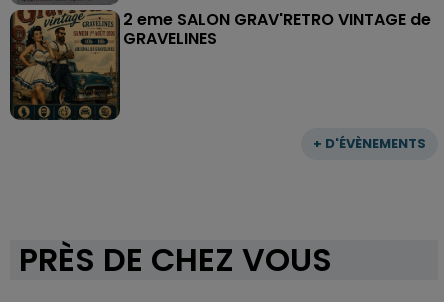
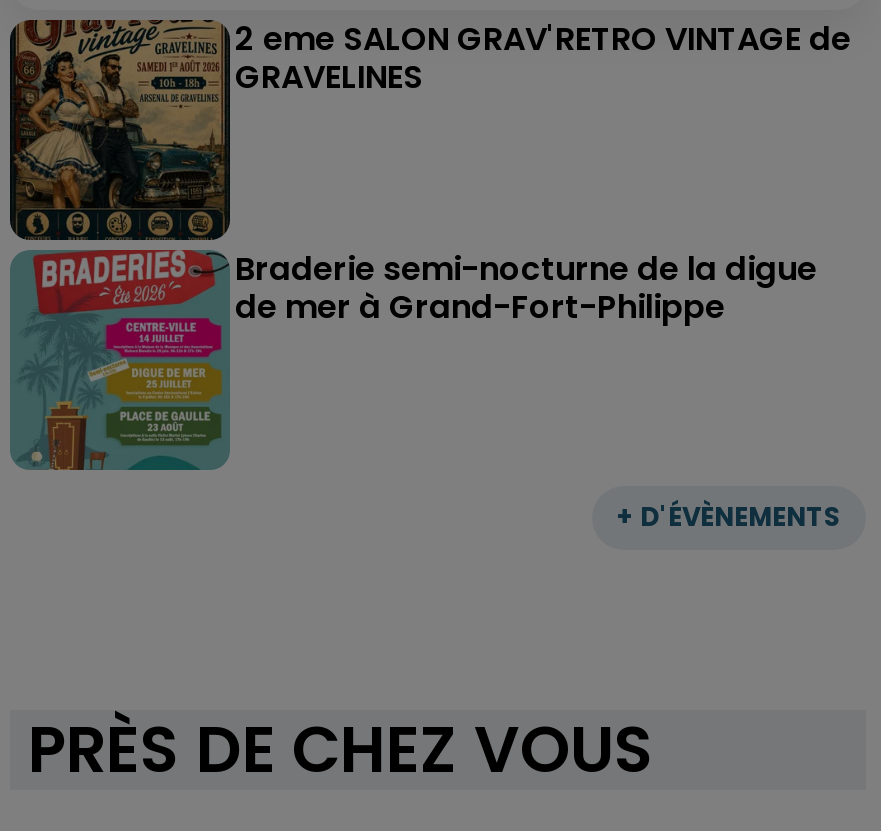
+ [image]
+ Braderie semi-nocturne de la digue
+ de mer à Grand-Fort-Philippe
